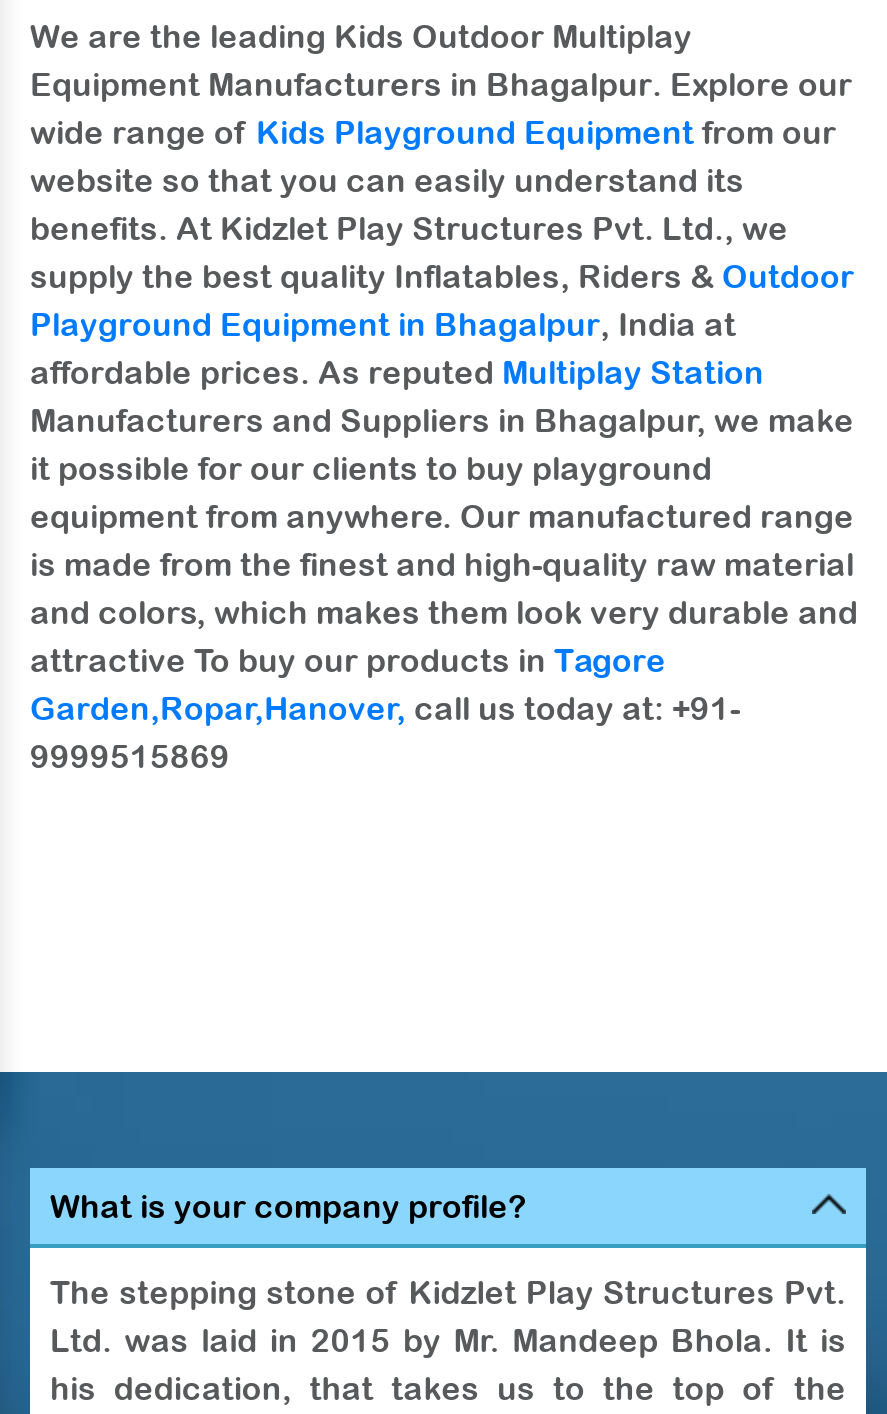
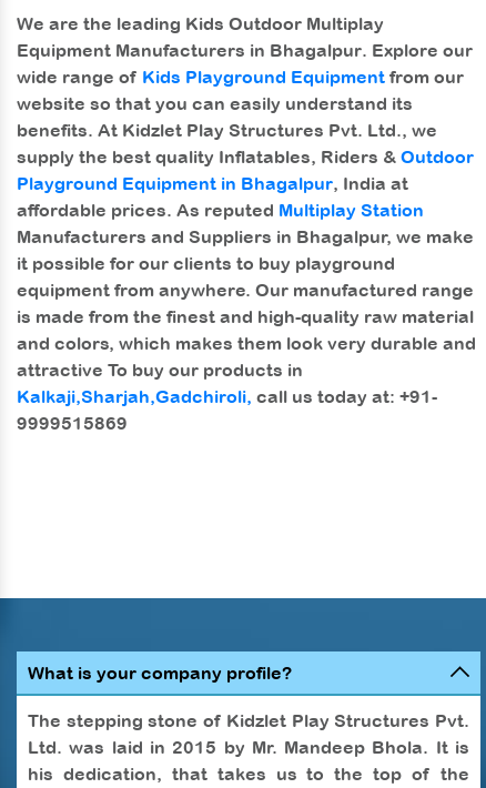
- attractive To buy our products in Tagore
- Garden,Ropar,Hanover, call us today at: +91-
+ attractive To buy our products in
+ Kalkaji,Sharjah,Gadchiroli, call us today at: +91-
